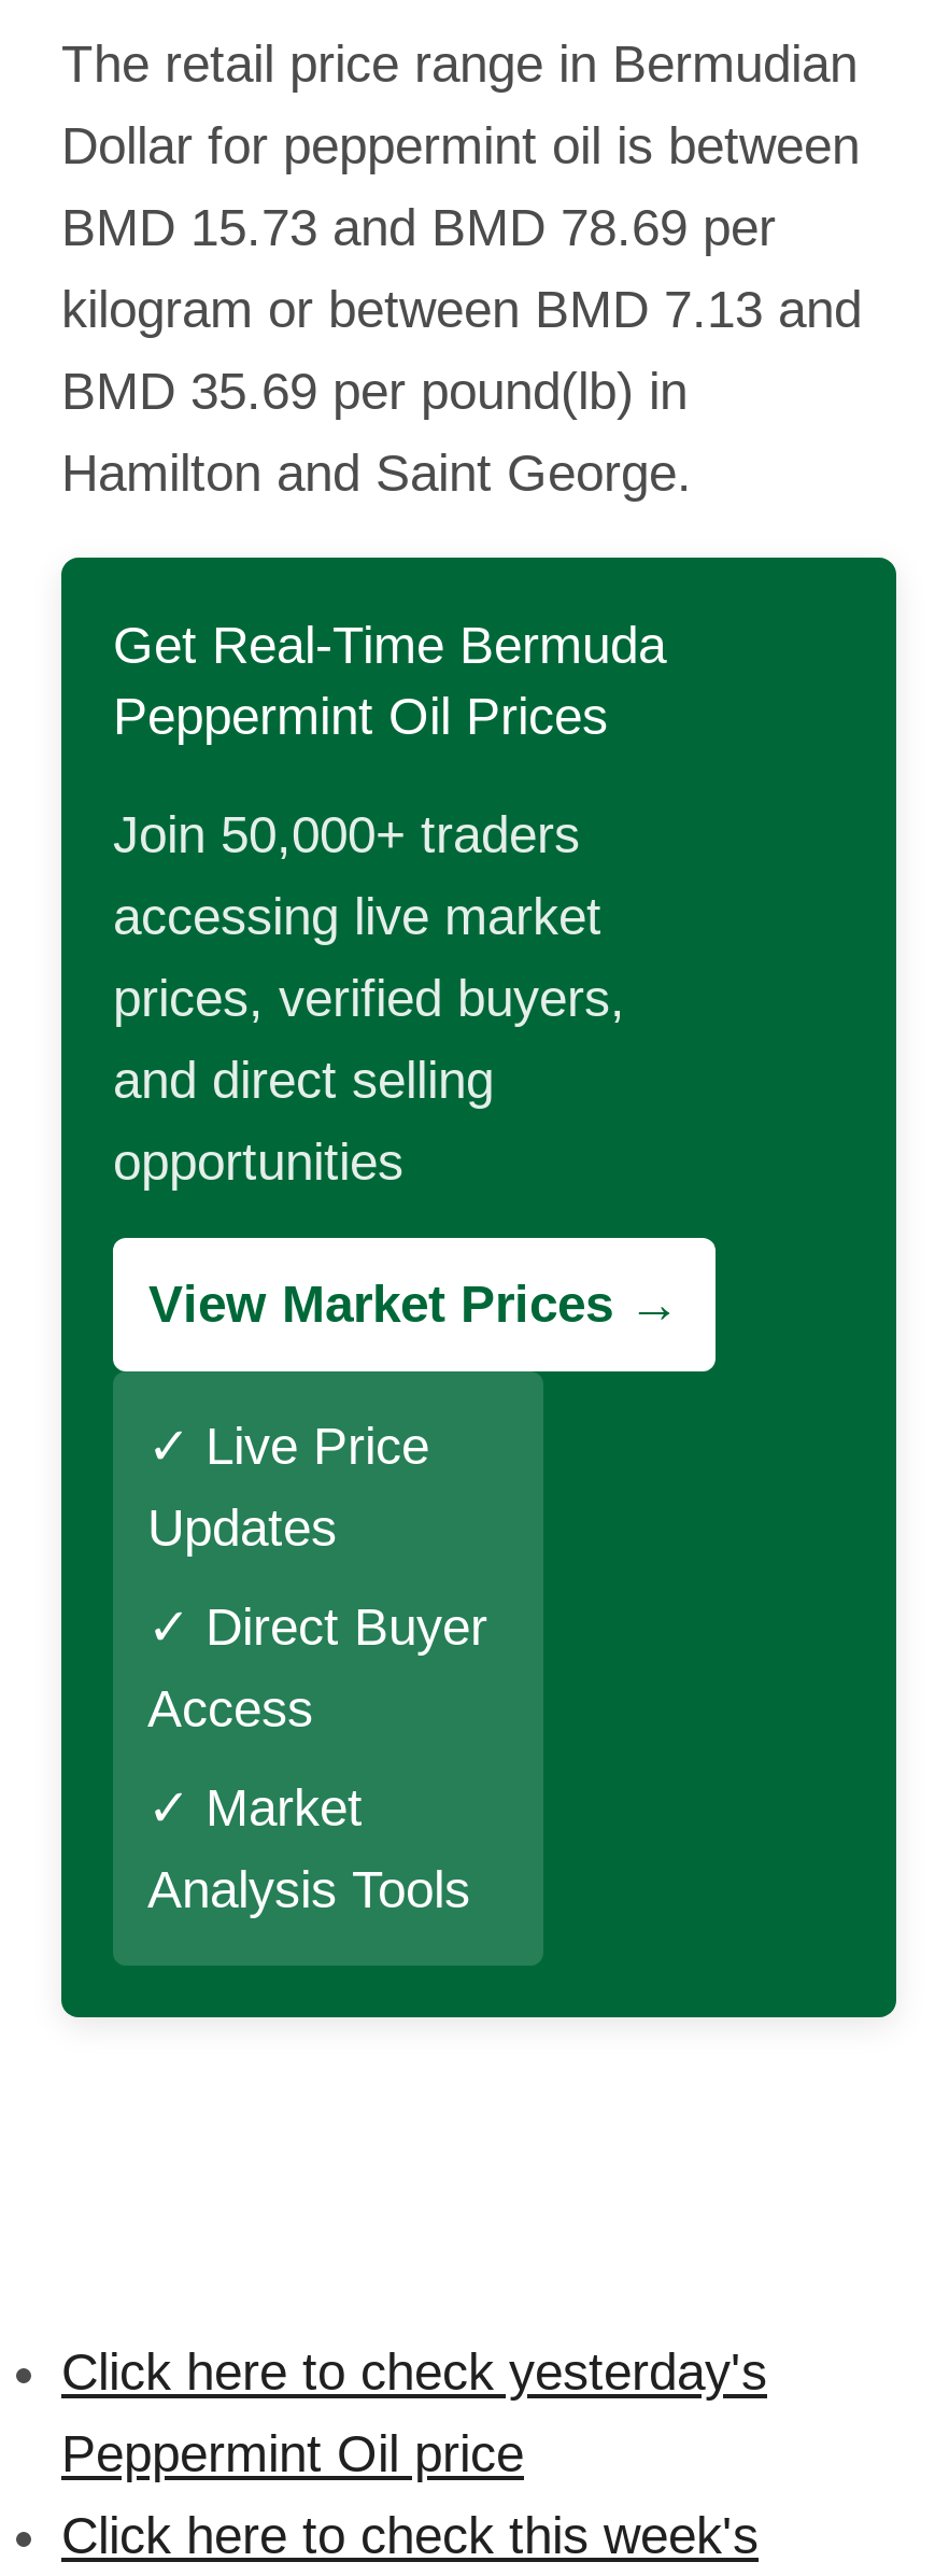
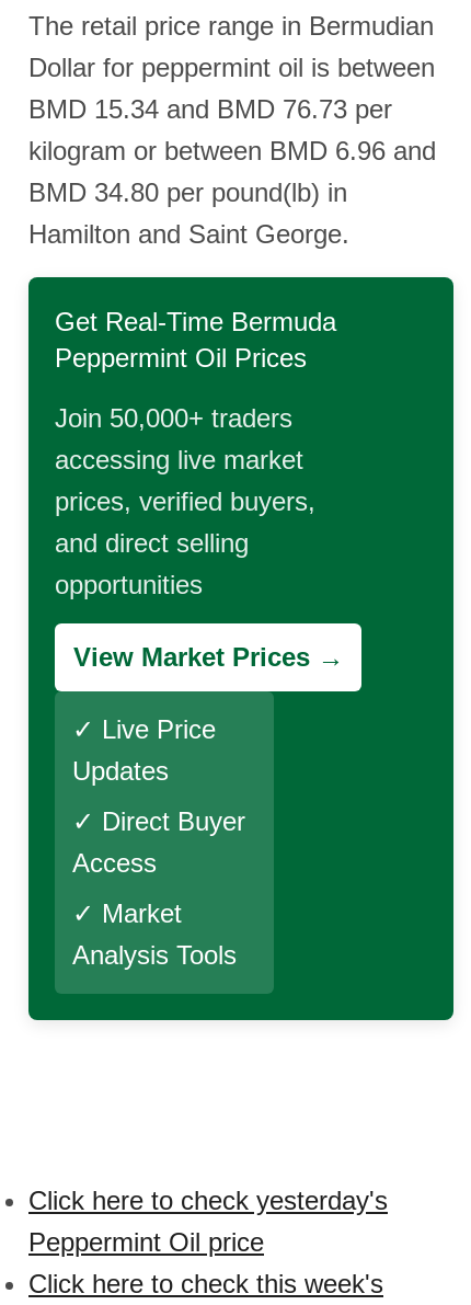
- BMD 15.73 and BMD 78.69 per
+ BMD 15.34 and BMD 76.73 per

- kilogram or between BMD 7.13 and
+ kilogram or between BMD 6.96 and

- BMD 35.69 per pound(lb) in
+ BMD 34.80 per pound(lb) in
